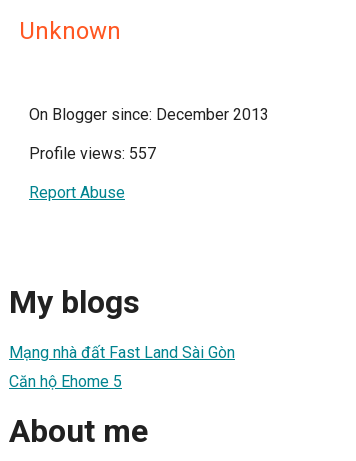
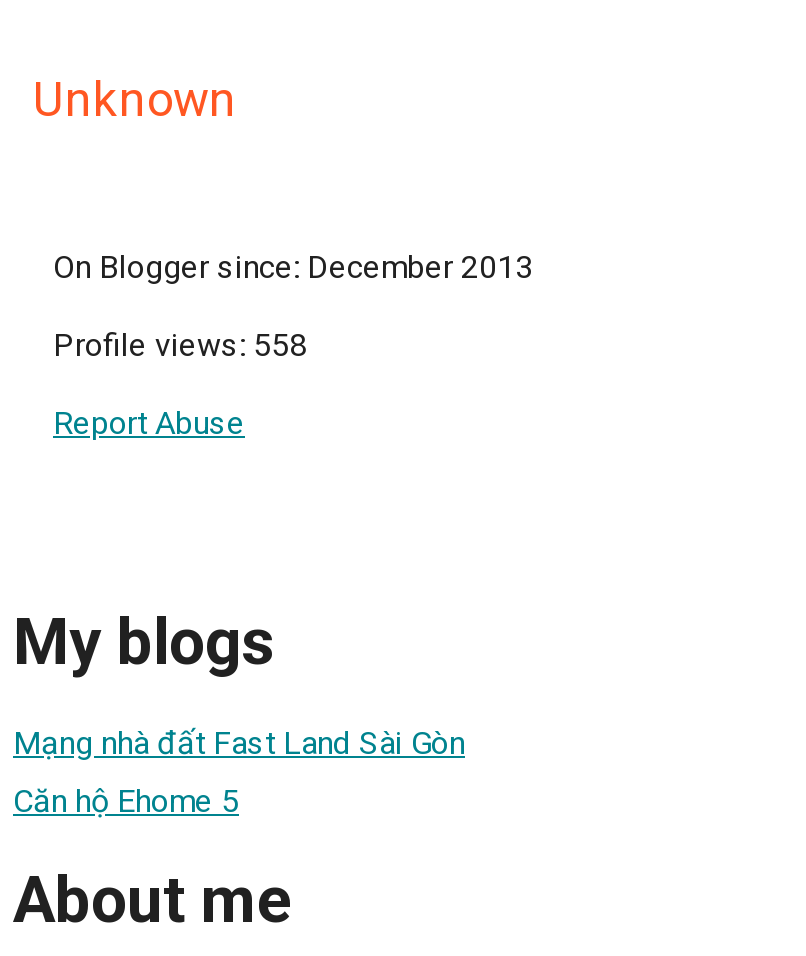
- Profile views: 557
+ Profile views: 558
